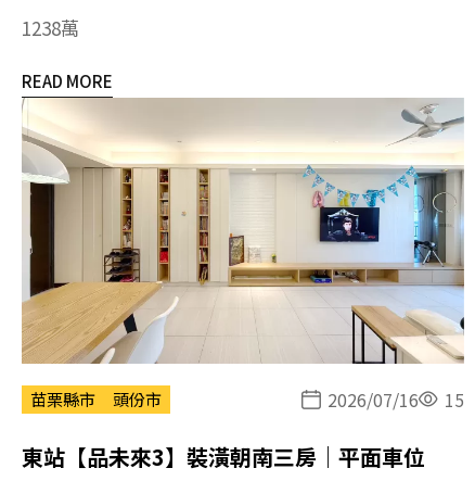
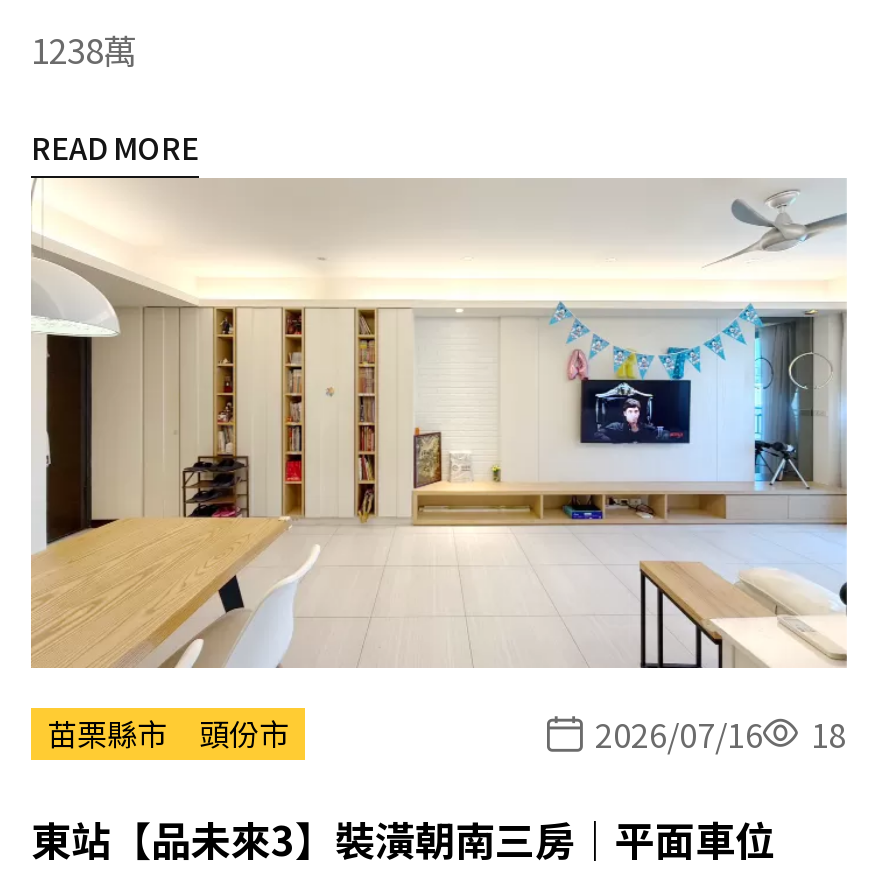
- 2026/07/16 15
+ 2026/07/16 18
